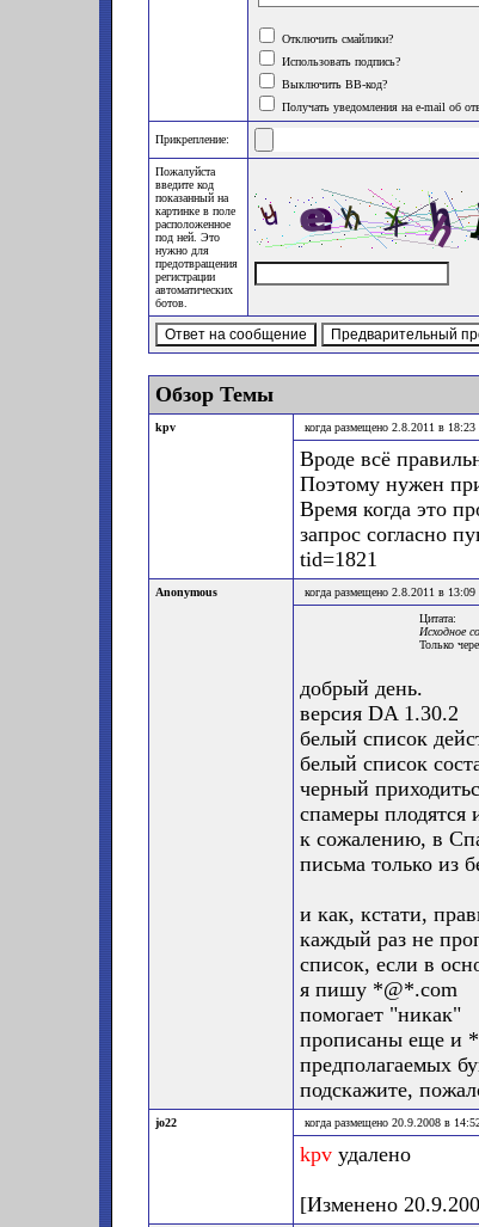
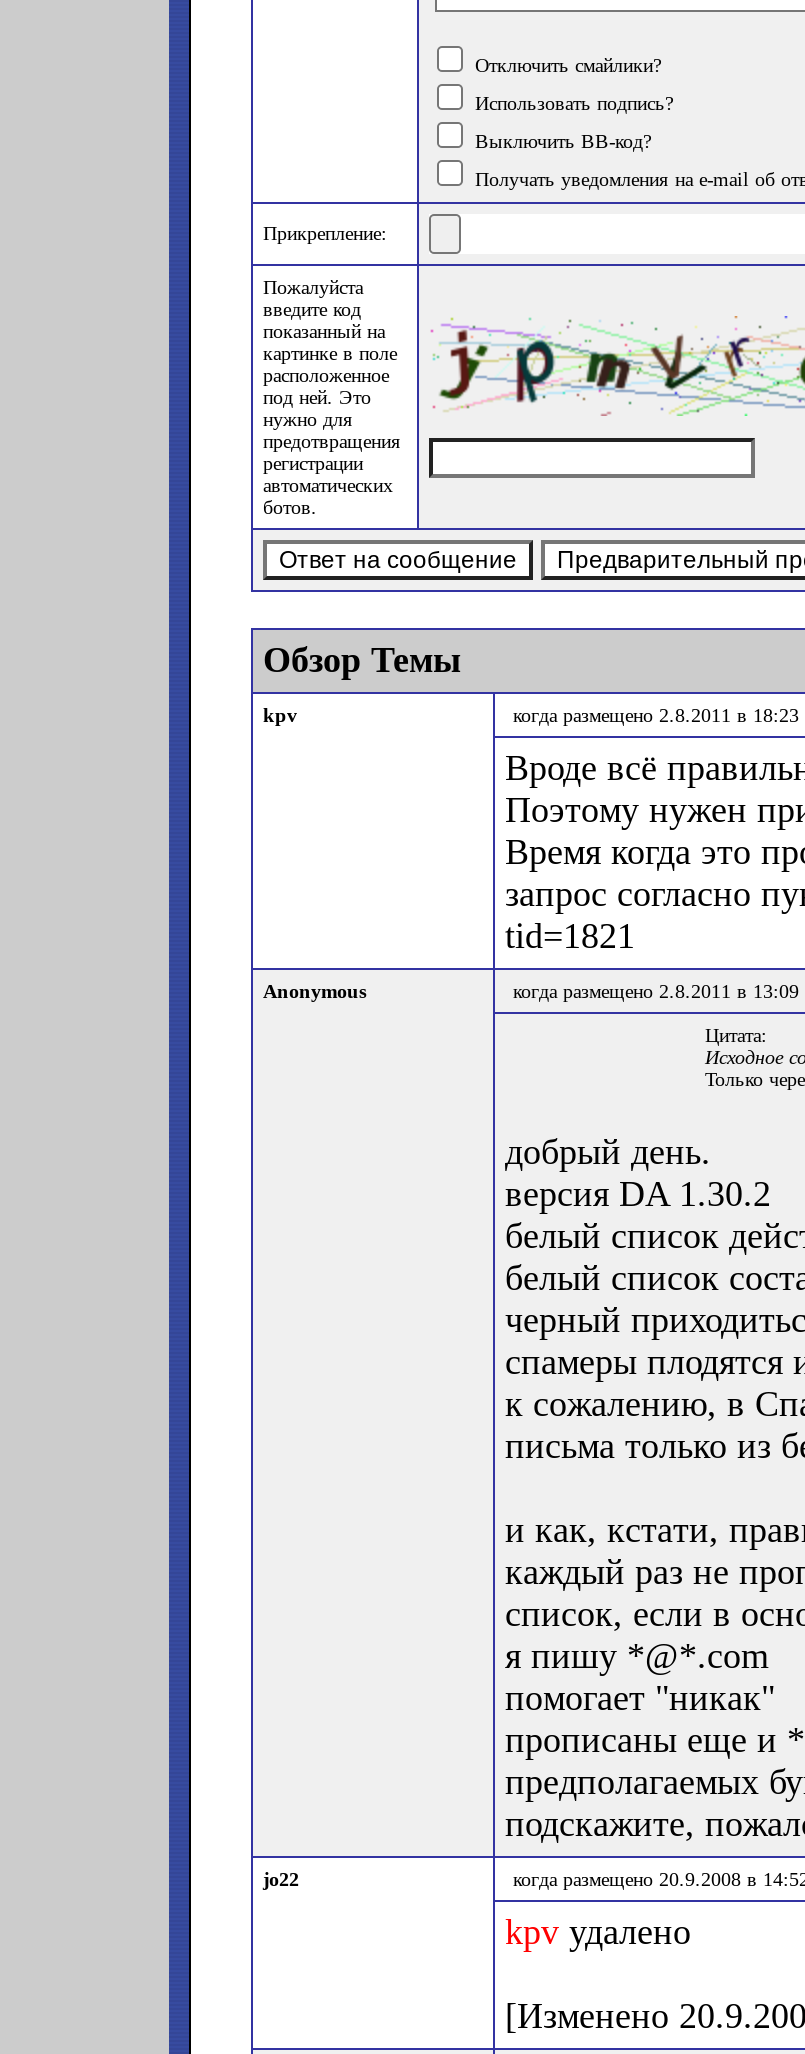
- [image]
+ [image]
